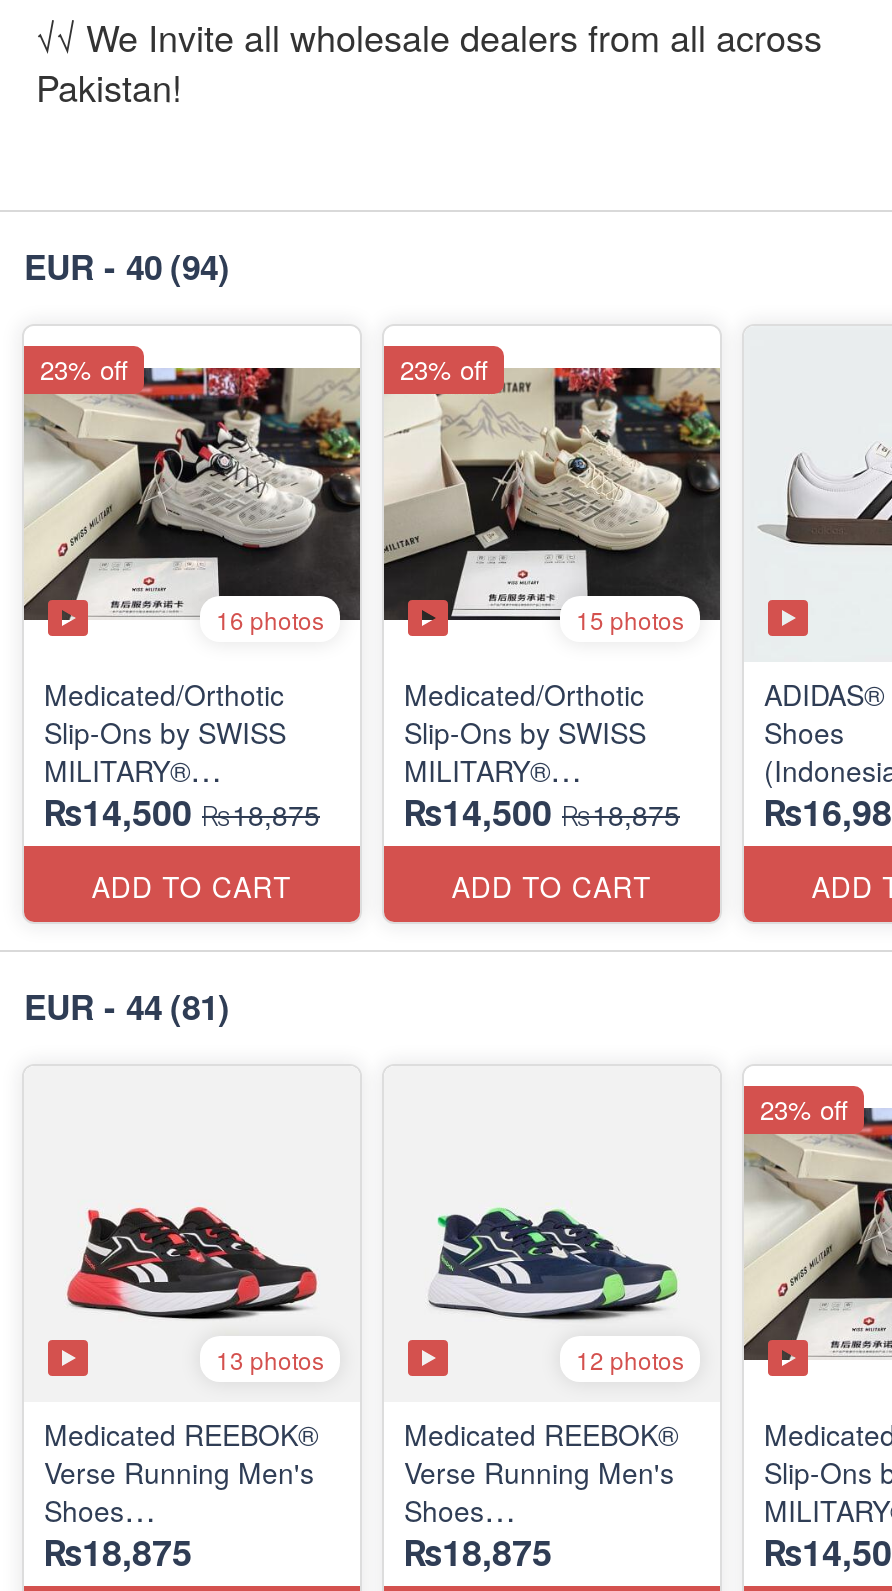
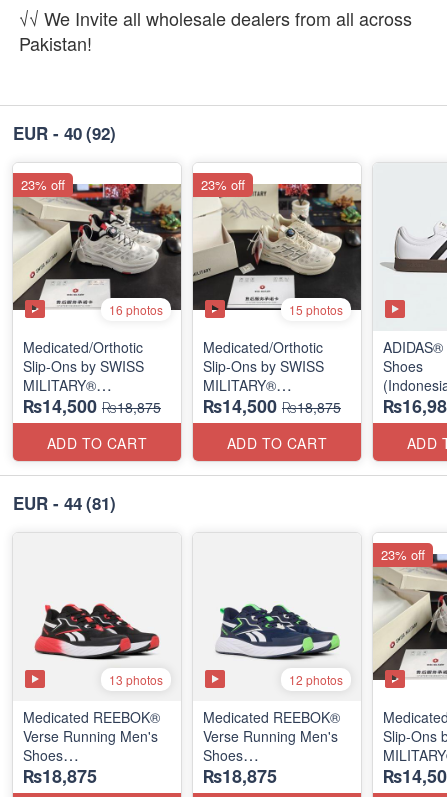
- EUR - 40 (94)
+ EUR - 40 (92)
